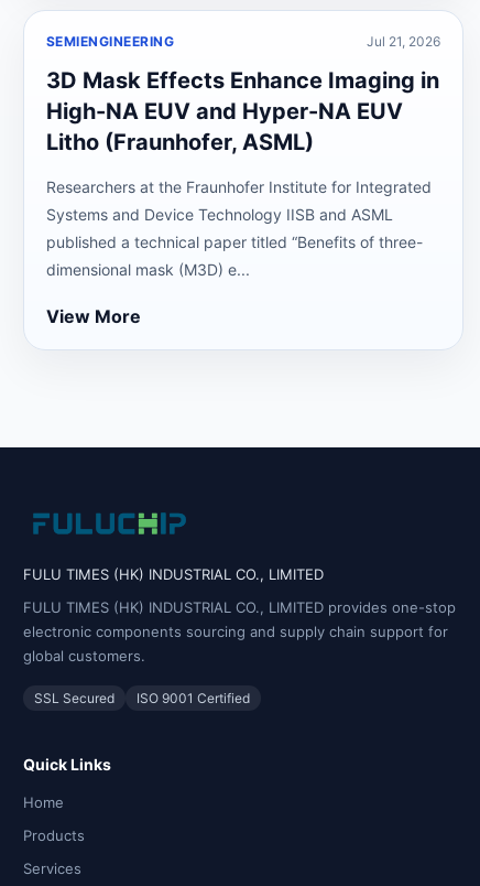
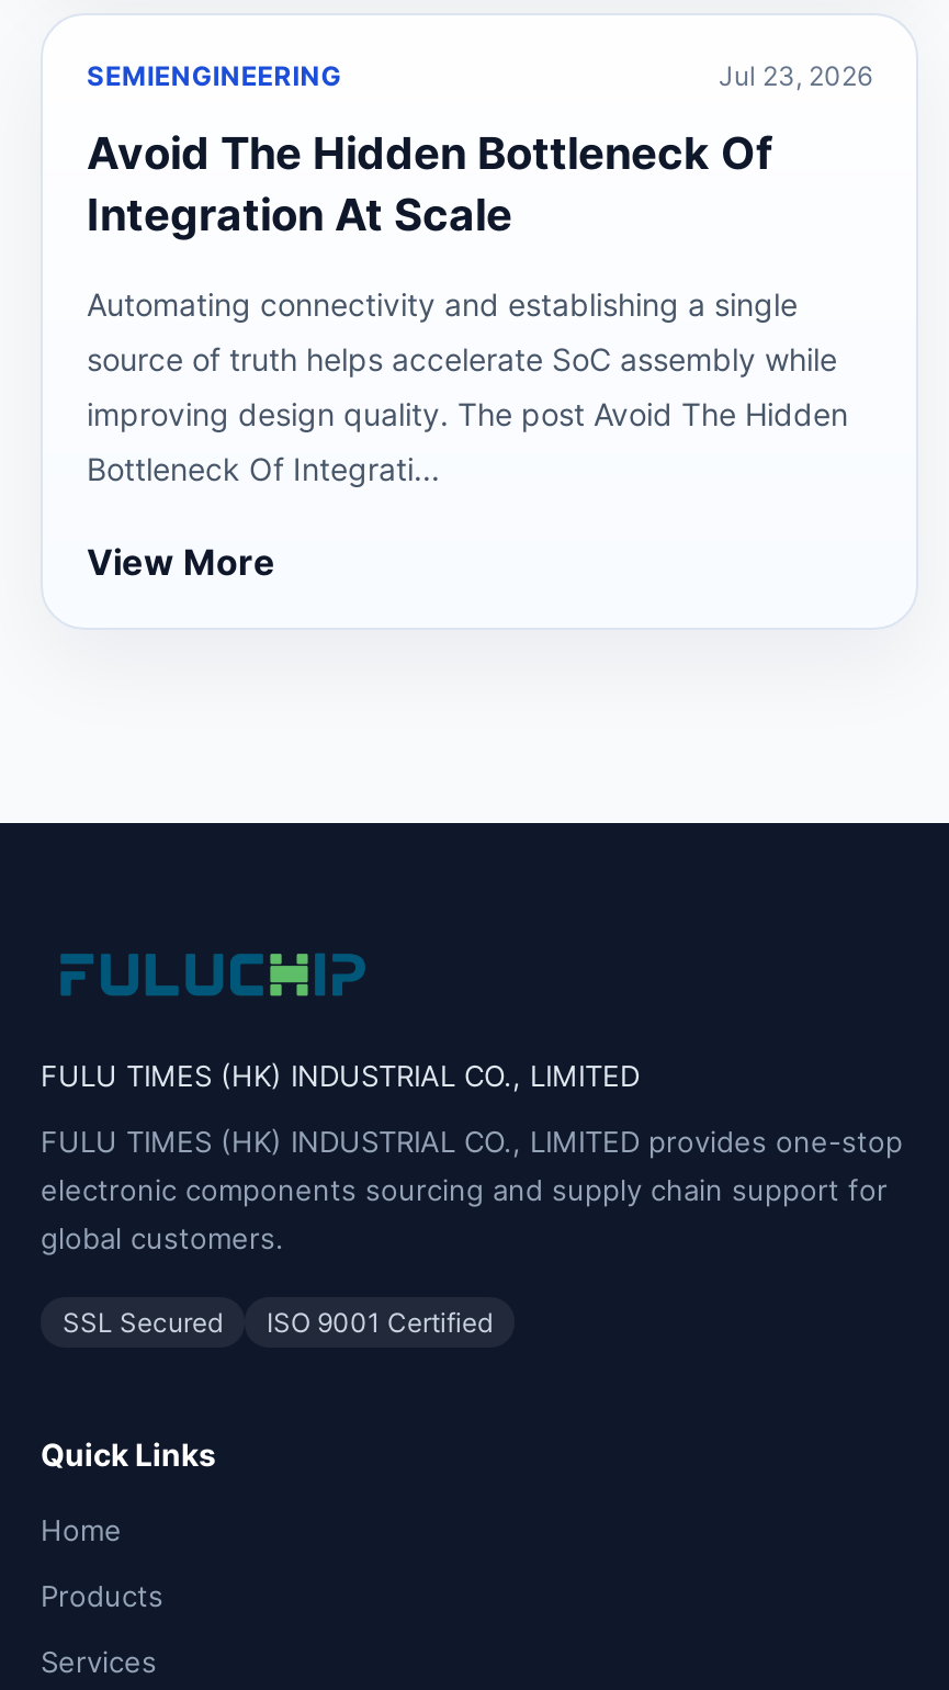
- Jul 21, 2026
+ Jul 23, 2026

- 3D Mask Effects Enhance Imaging in
- High-NA EUV and Hyper-NA EUV
- Litho (Fraunhofer, ASML)
+ Avoid The Hidden Bottleneck Of
+ Integration At Scale

- Researchers at the Fraunhofer Institute for Integrated
+ Automating connectivity and establishing a single

- Systems and Device Technology IISB and ASML
+ source of truth helps accelerate SoC assembly while

- published a technical paper titled “Benefits of three-
+ improving design quality. The post Avoid The Hidden

- dimensional mask (M3D) e...
+ Bottleneck Of Integrati...
